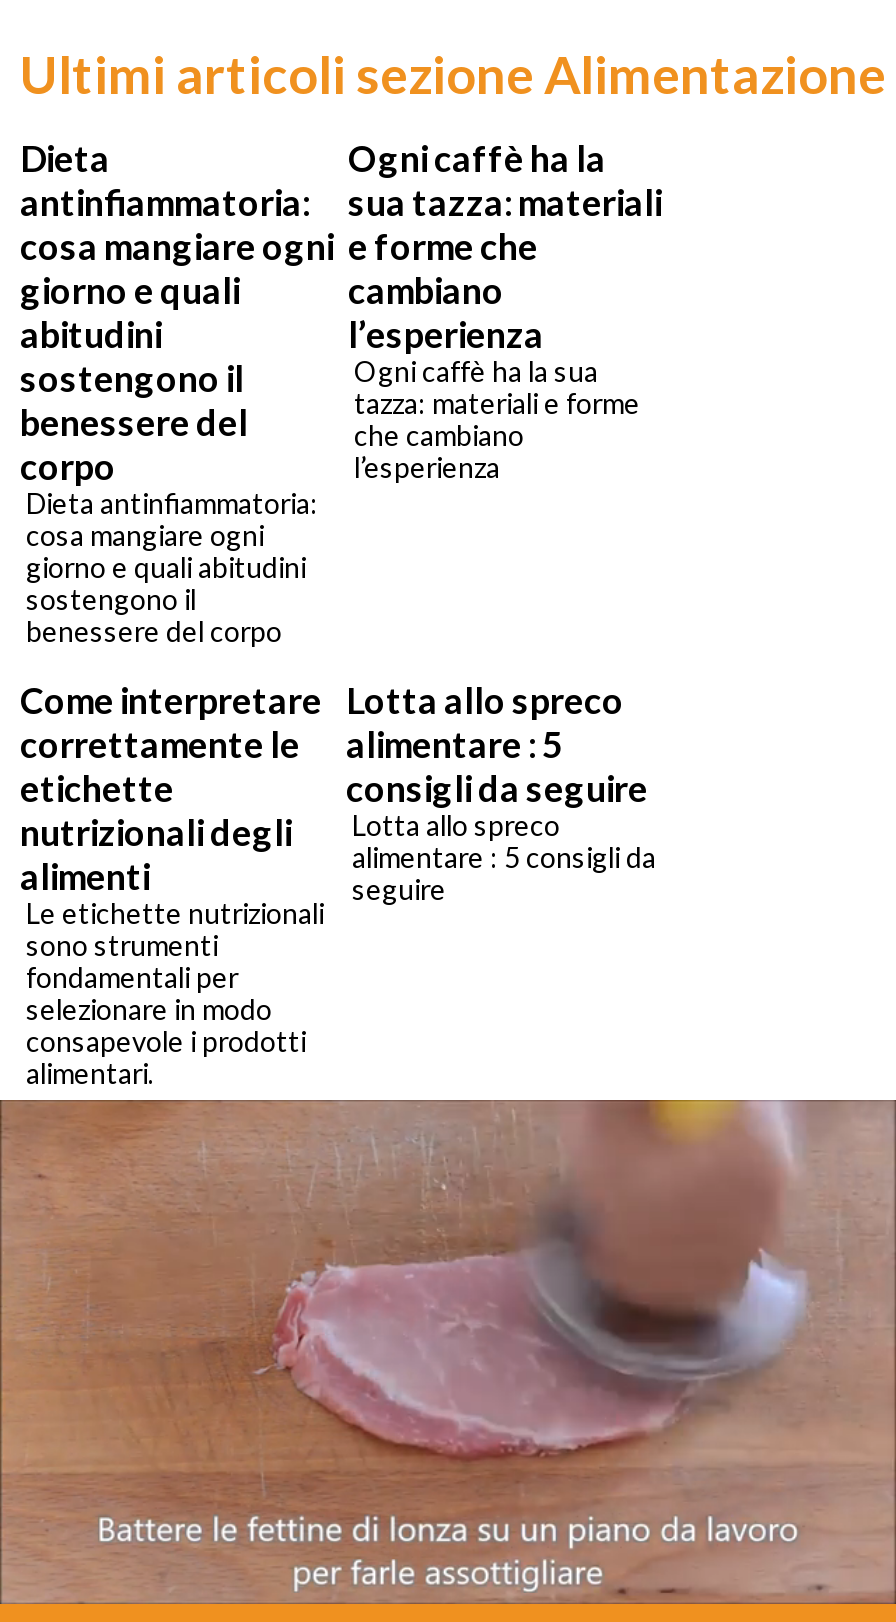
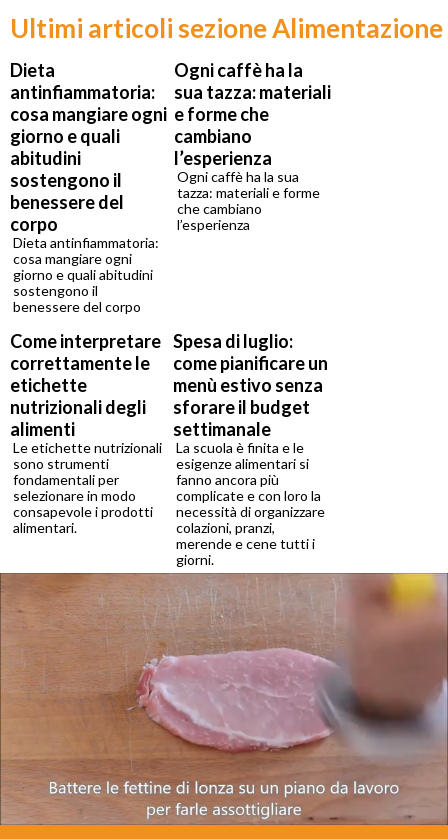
- Lotta allo spreco
- alimentare : 5
- consigli da seguire
- Lotta allo spreco
- alimentare : 5 consigli da
- seguire
+ Spesa di luglio:
+ come pianificare un
+ menù estivo senza
+ sforare il budget
+ settimanale
+ La scuola è finita e le
+ esigenze alimentari si
+ fanno ancora più
+ complicate e con loro la
+ necessità di organizzare
+ colazioni, pranzi,
+ merende e cene tutti i
+ giorni.

- [image]
+ [image]
